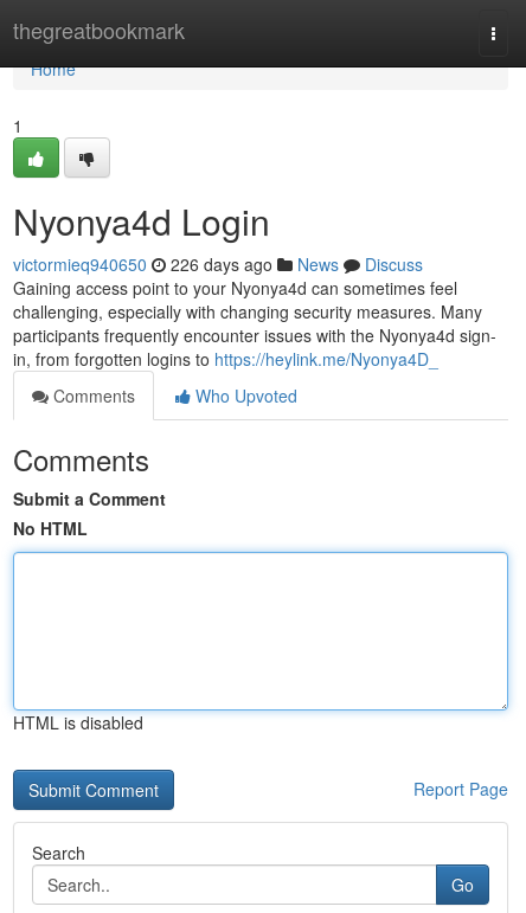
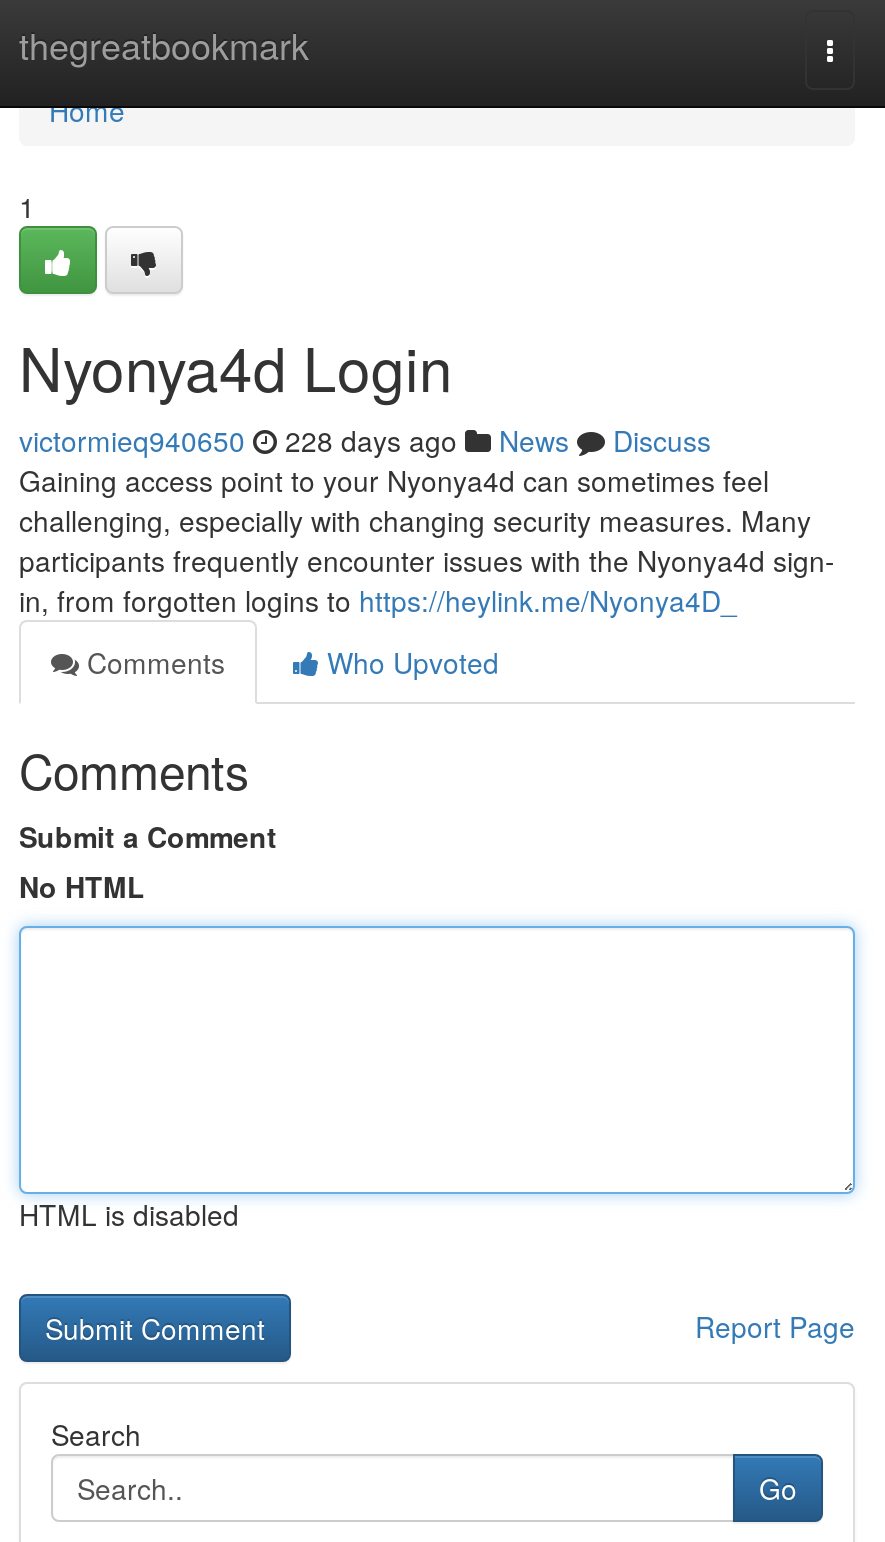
- victormieq940650 226 days ago News Discuss
+ victormieq940650 228 days ago News Discuss
